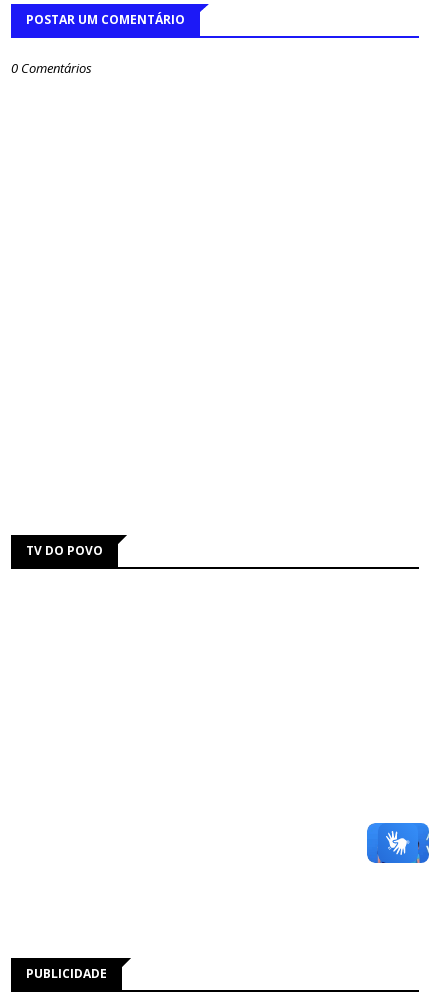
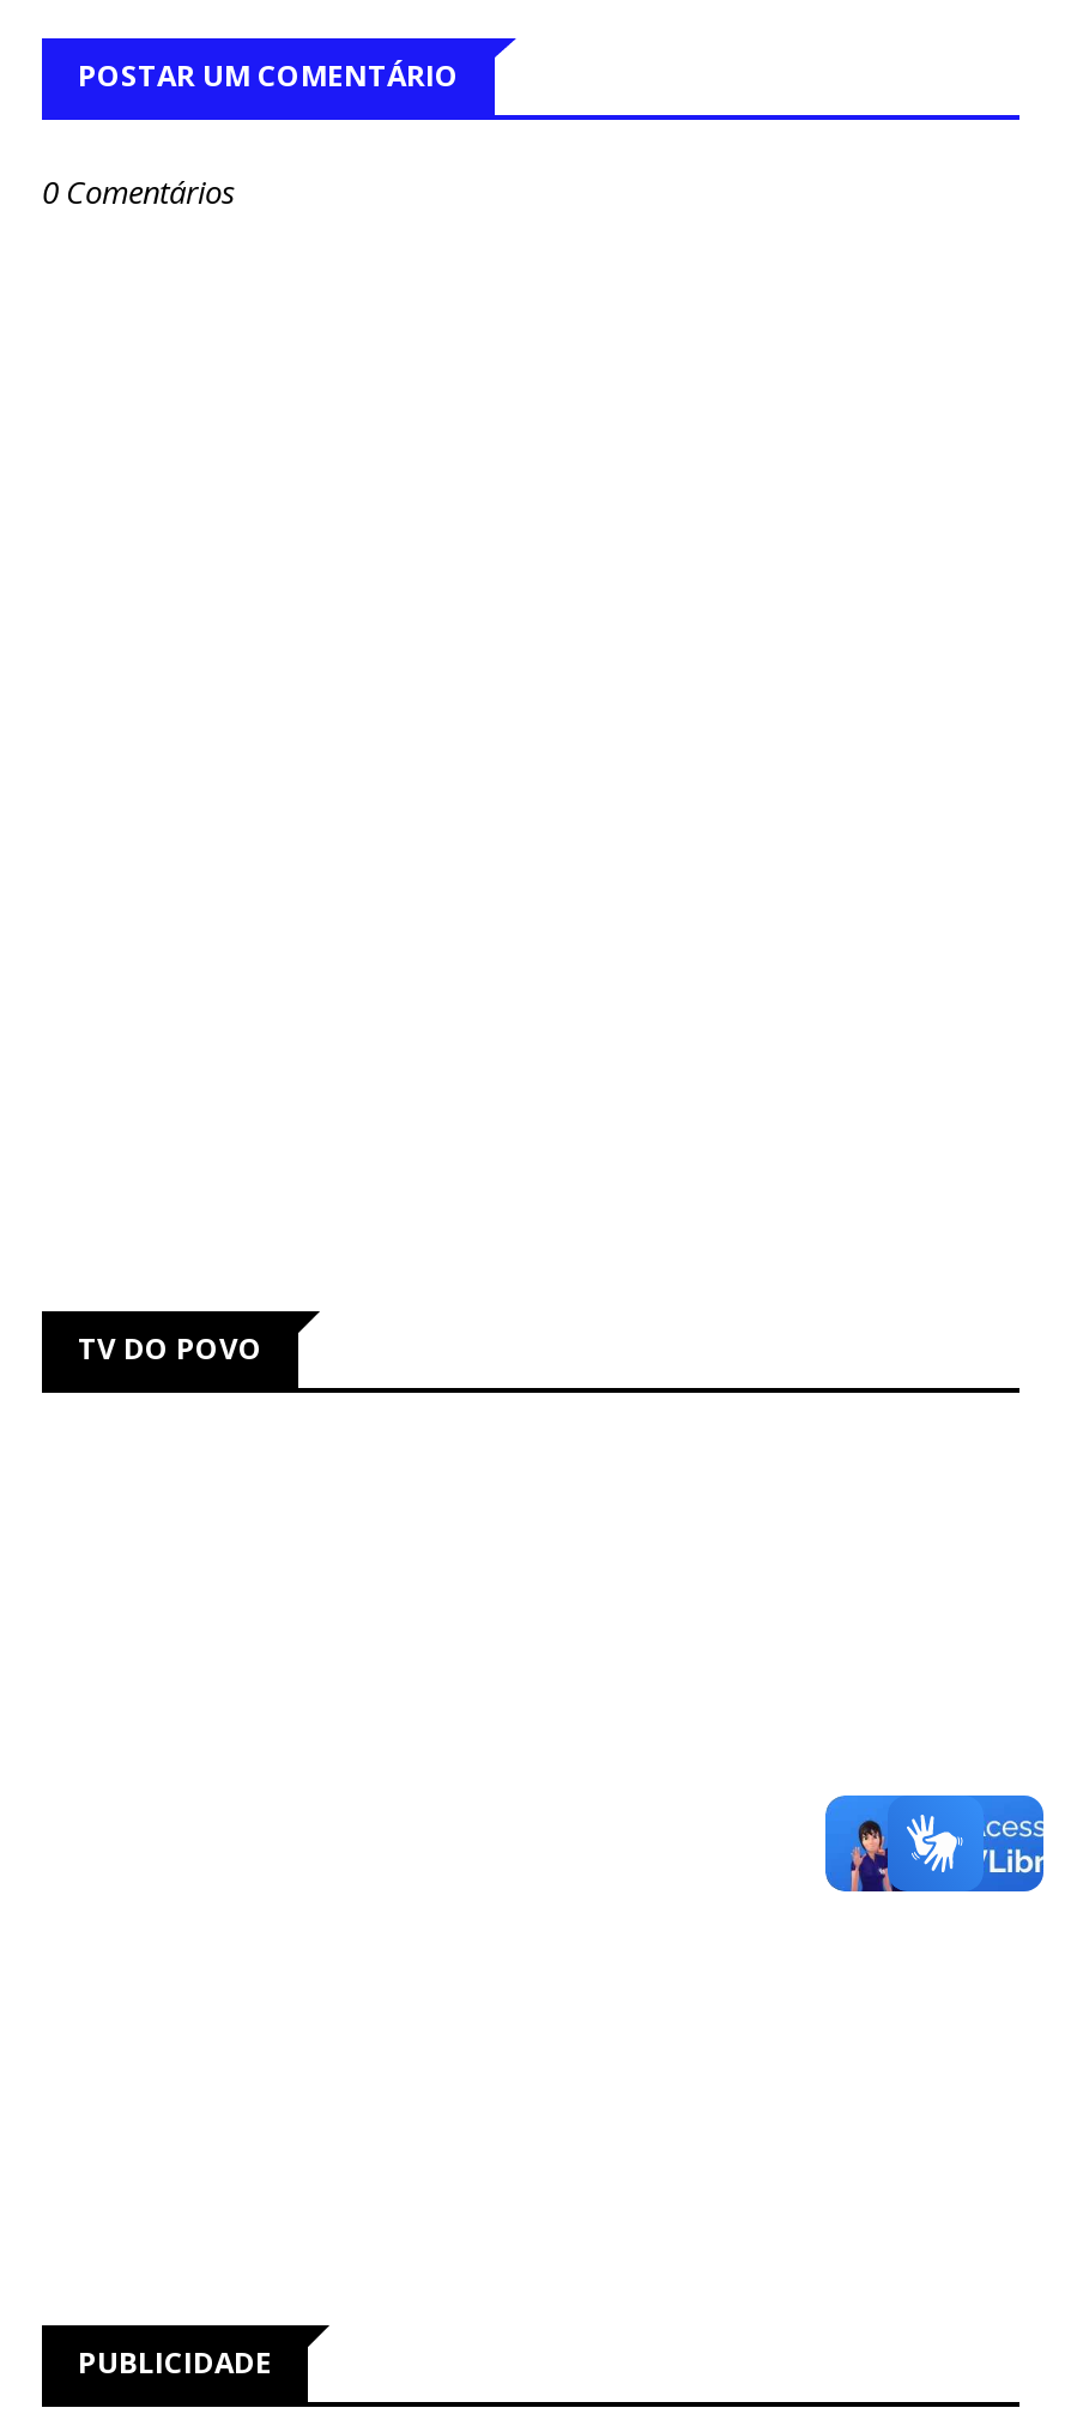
+ [image]

- [image]
